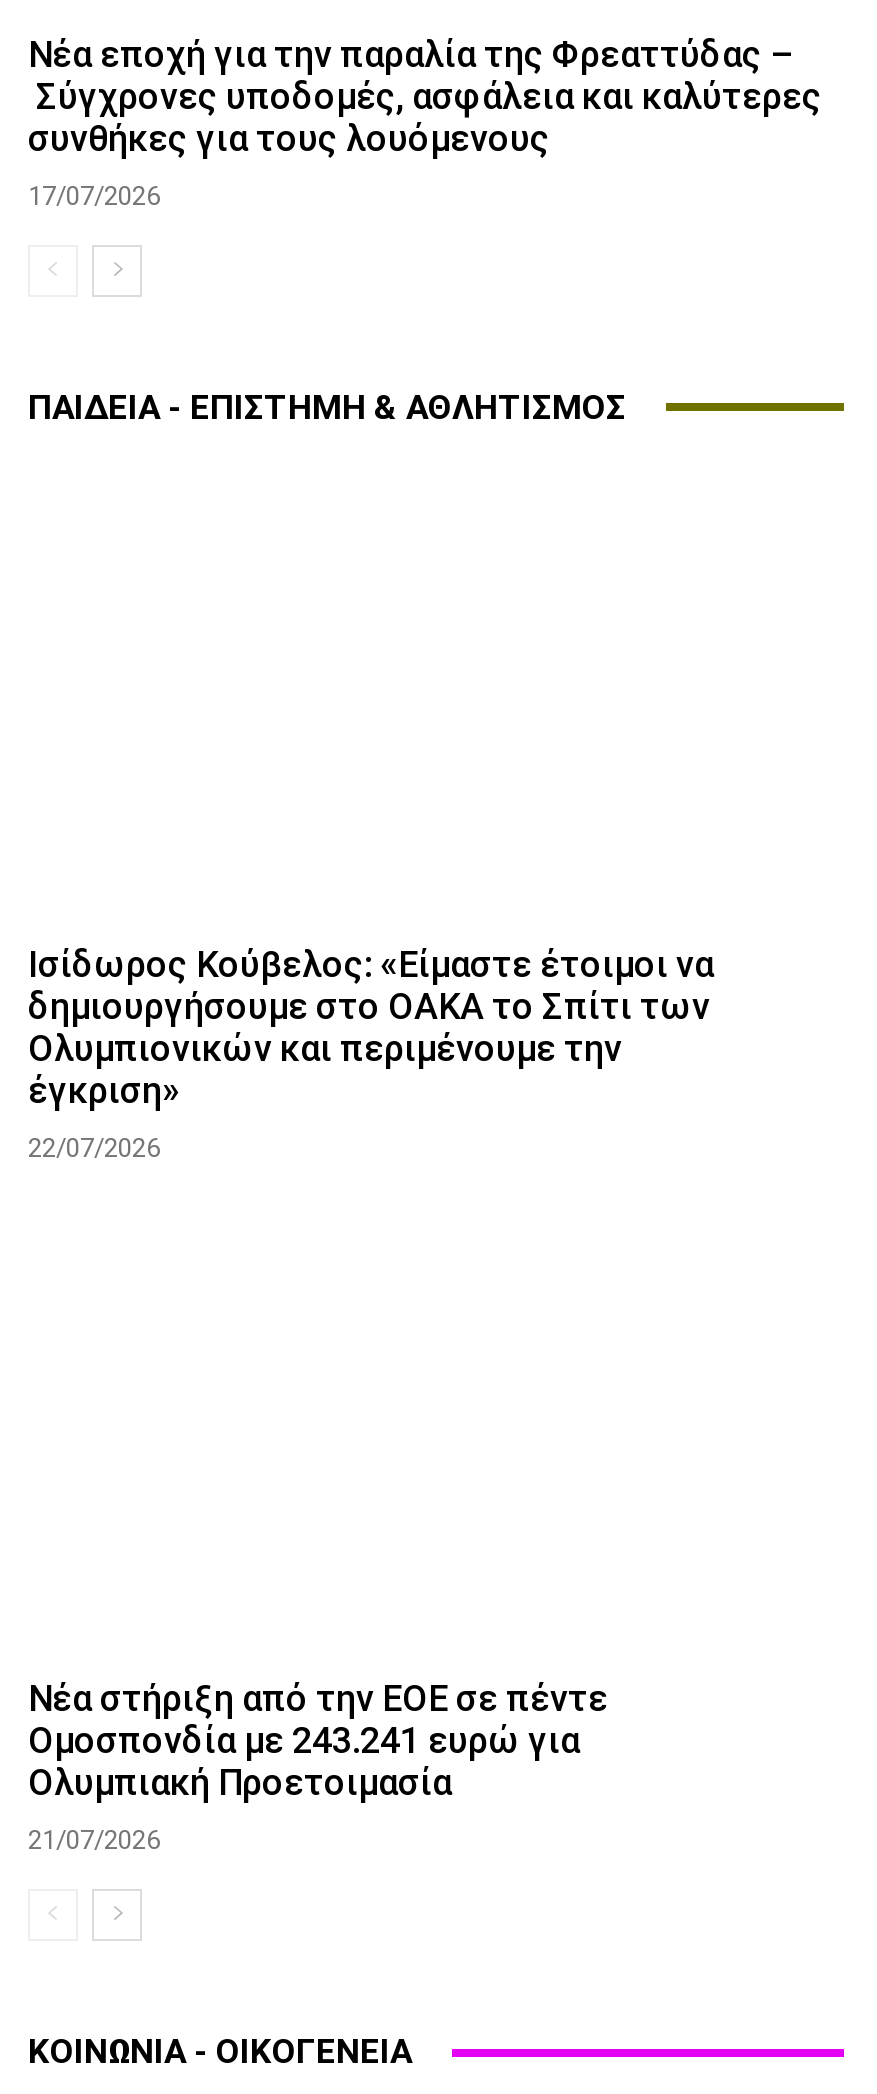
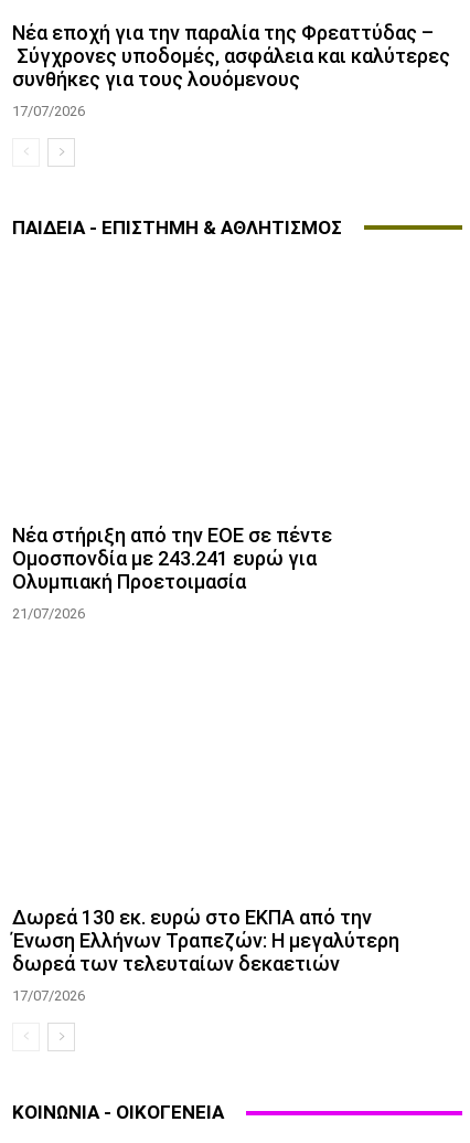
- Ισίδωρος Κούβελος: «Είμαστε έτοιμοι να
- δημιουργήσουμε στο ΟΑΚΑ το Σπίτι των
- Ολυμπιονικών και περιμένουμε την
- έγκριση»
- 22/07/2026

moved up: Νέα στήριξη από την ΕΟΕ σε πέντε | Ομοσπονδία με 243.241 ευρώ για | Ολυμπιακή Προετοιμασία | 21/07/2026

+ Δωρεά 130 εκ. ευρώ στο ΕΚΠΑ από την
+ Ένωση Ελλήνων Τραπεζών: Η μεγαλύτερη
+ δωρεά των τελευταίων δεκαετιών
+ 17/07/2026
